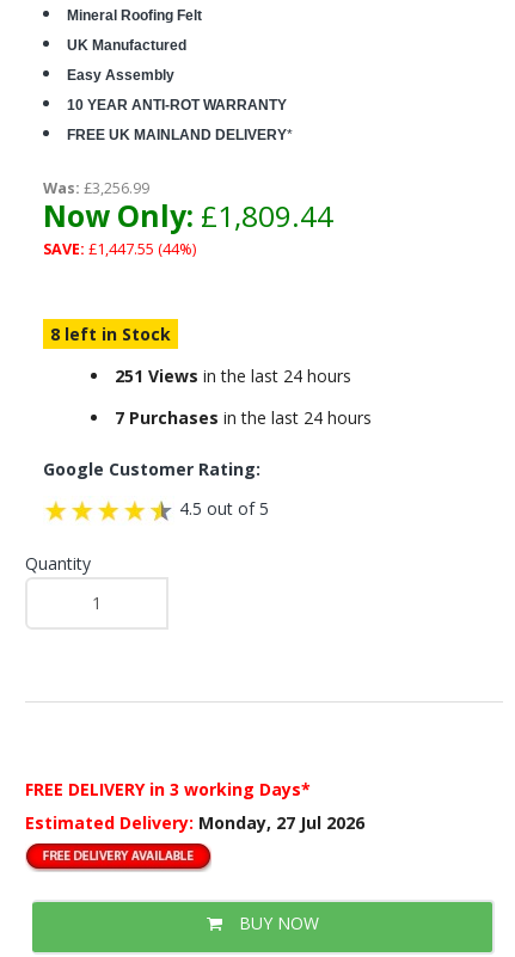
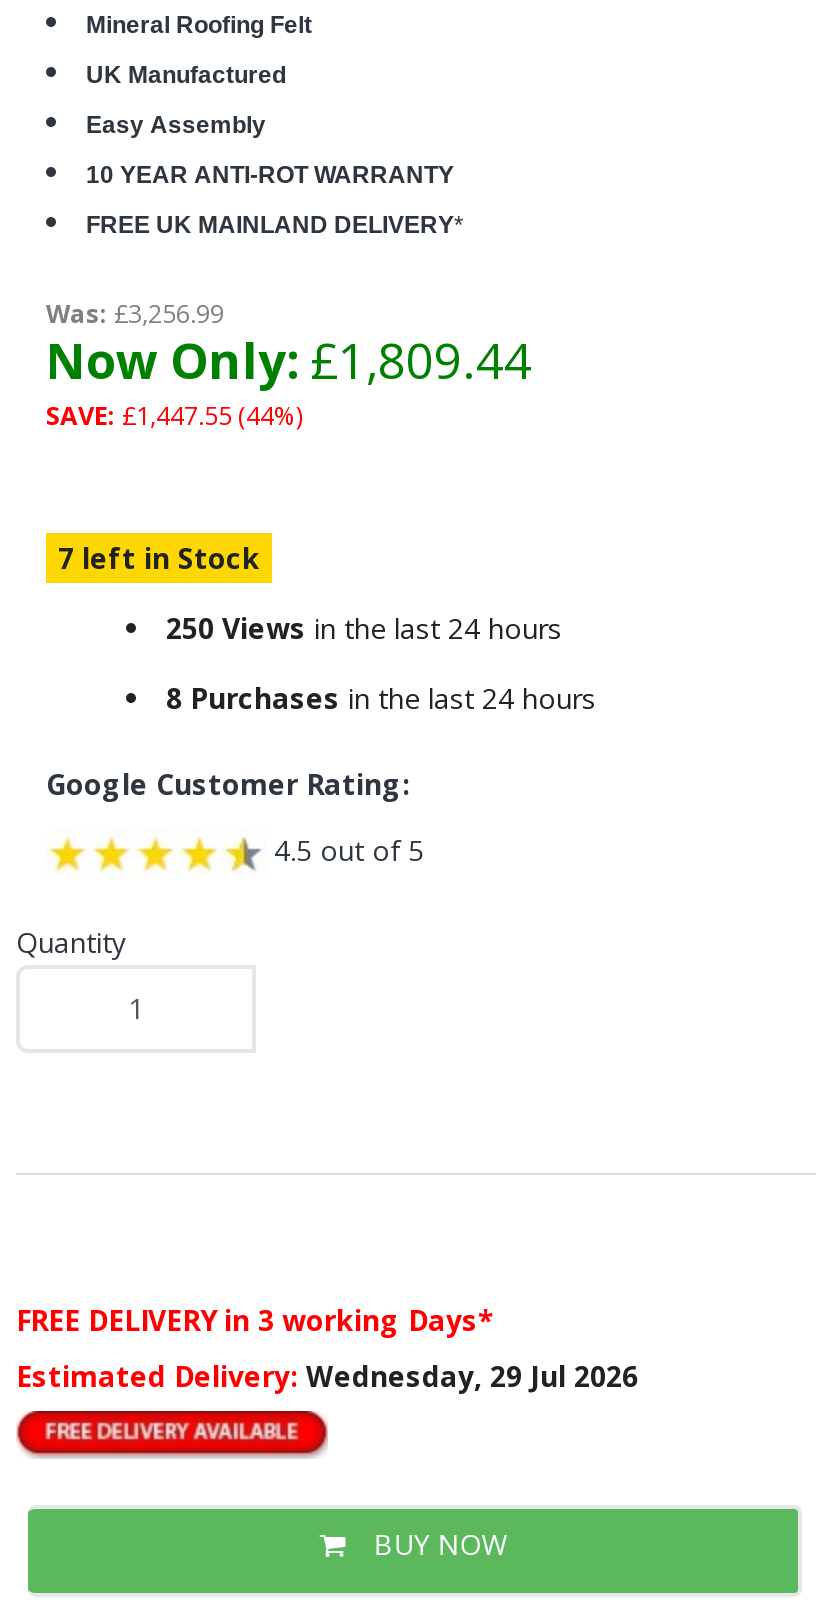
- 8 left in Stock
+ 7 left in Stock

- 251 Views in the last 24 hours
+ 250 Views in the last 24 hours

- 7 Purchases in the last 24 hours
+ 8 Purchases in the last 24 hours

- Estimated Delivery: Monday, 27 Jul 2026
+ Estimated Delivery: Wednesday, 29 Jul 2026
